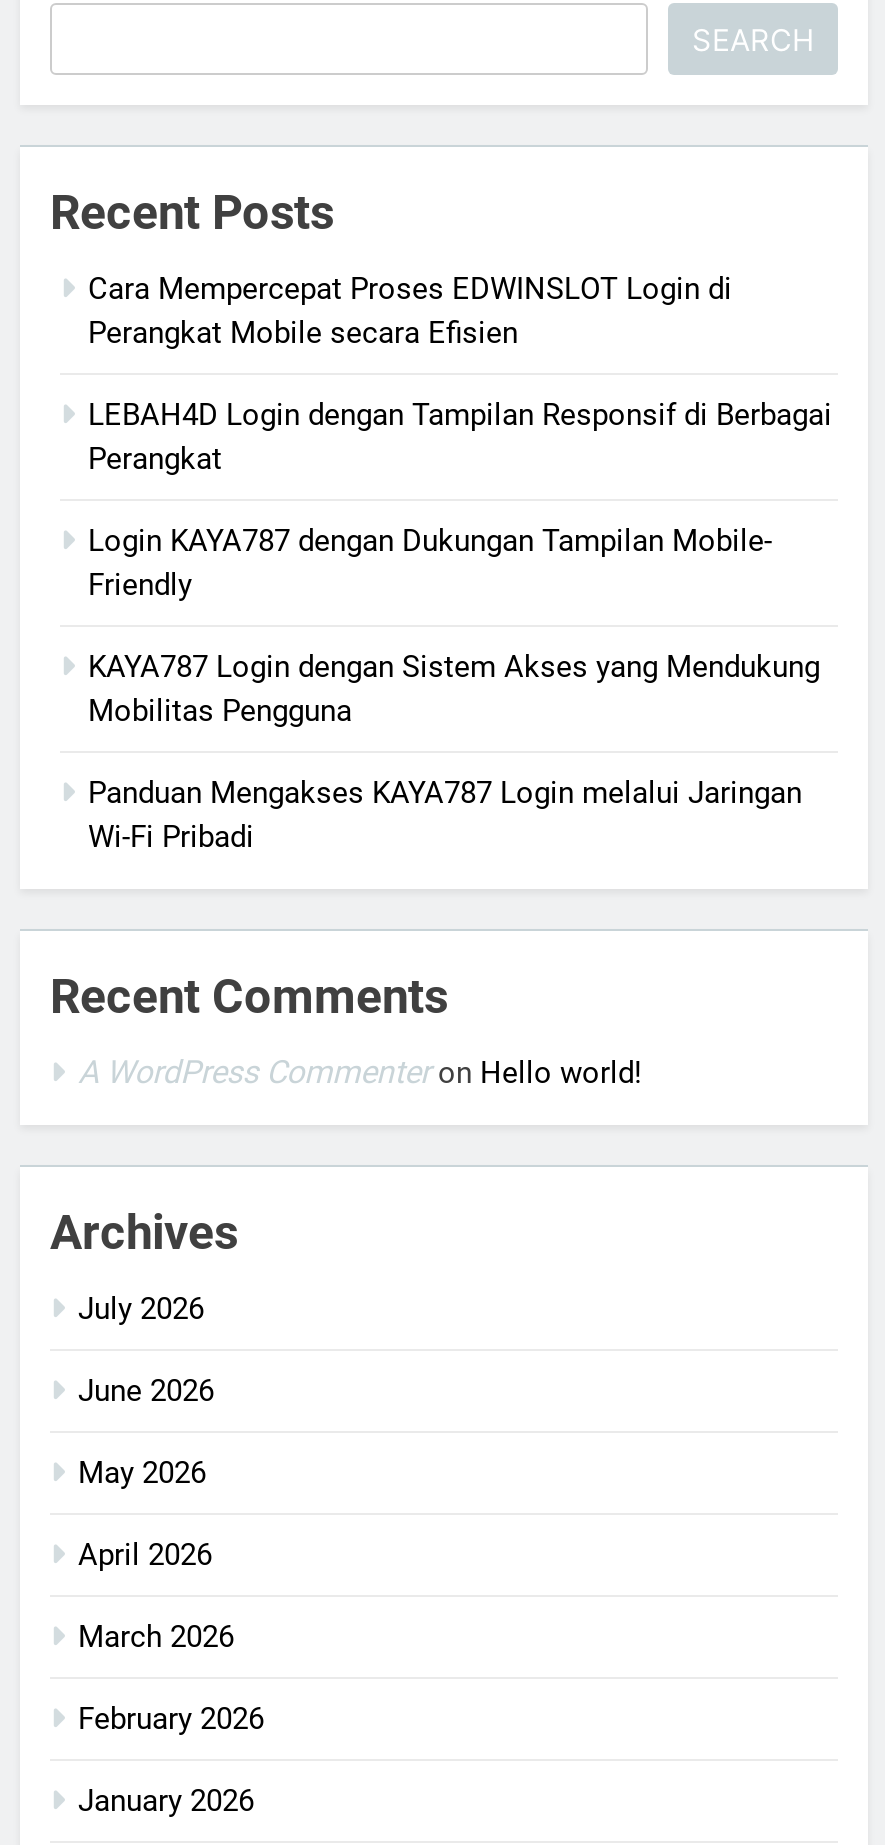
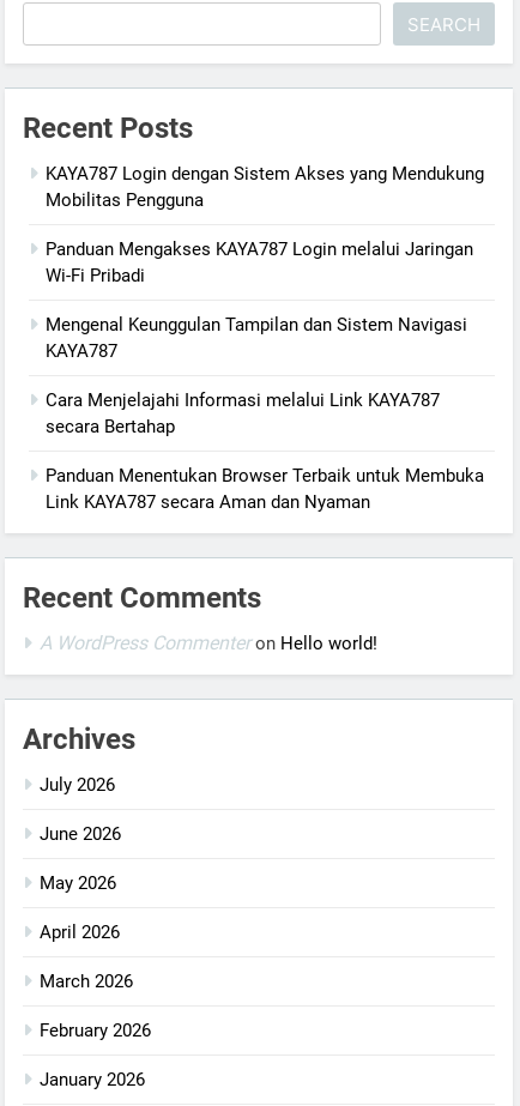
- Cara Mempercepat Proses EDWINSLOT Login di
- Perangkat Mobile secara Efisien
- LEBAH4D Login dengan Tampilan Responsif di Berbagai
- Perangkat
- Login KAYA787 dengan Dukungan Tampilan Mobile-
- Friendly

moved up: KAYA787 Login dengan Sistem Akses yang Mendukung | Mobilitas Pengguna | Panduan Mengakses KAYA787 Login melalui Jaringan | Wi-Fi Pribadi

+ Mengenal Keunggulan Tampilan dan Sistem Navigasi
+ KAYA787
+ Cara Menjelajahi Informasi melalui Link KAYA787
+ secara Bertahap
+ Panduan Menentukan Browser Terbaik untuk Membuka
+ Link KAYA787 secara Aman dan Nyaman
